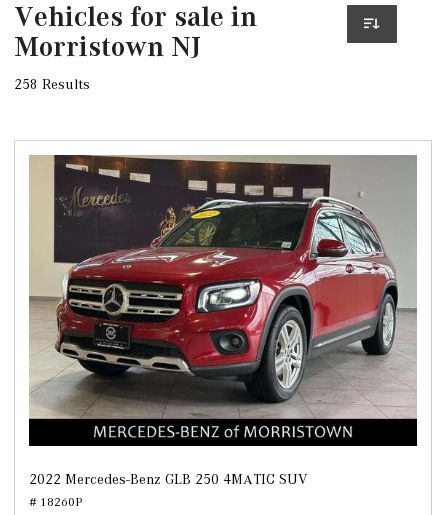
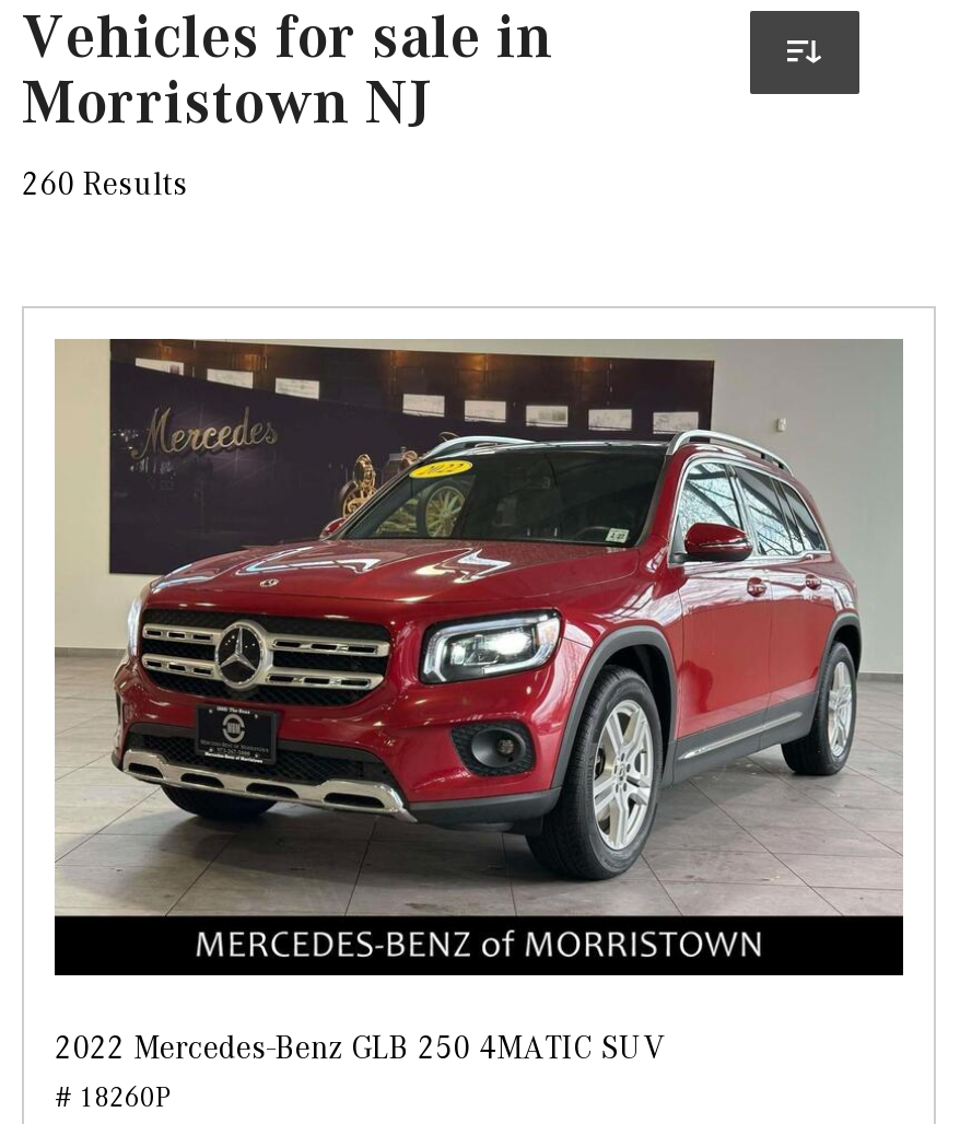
- 258 Results
+ 260 Results
